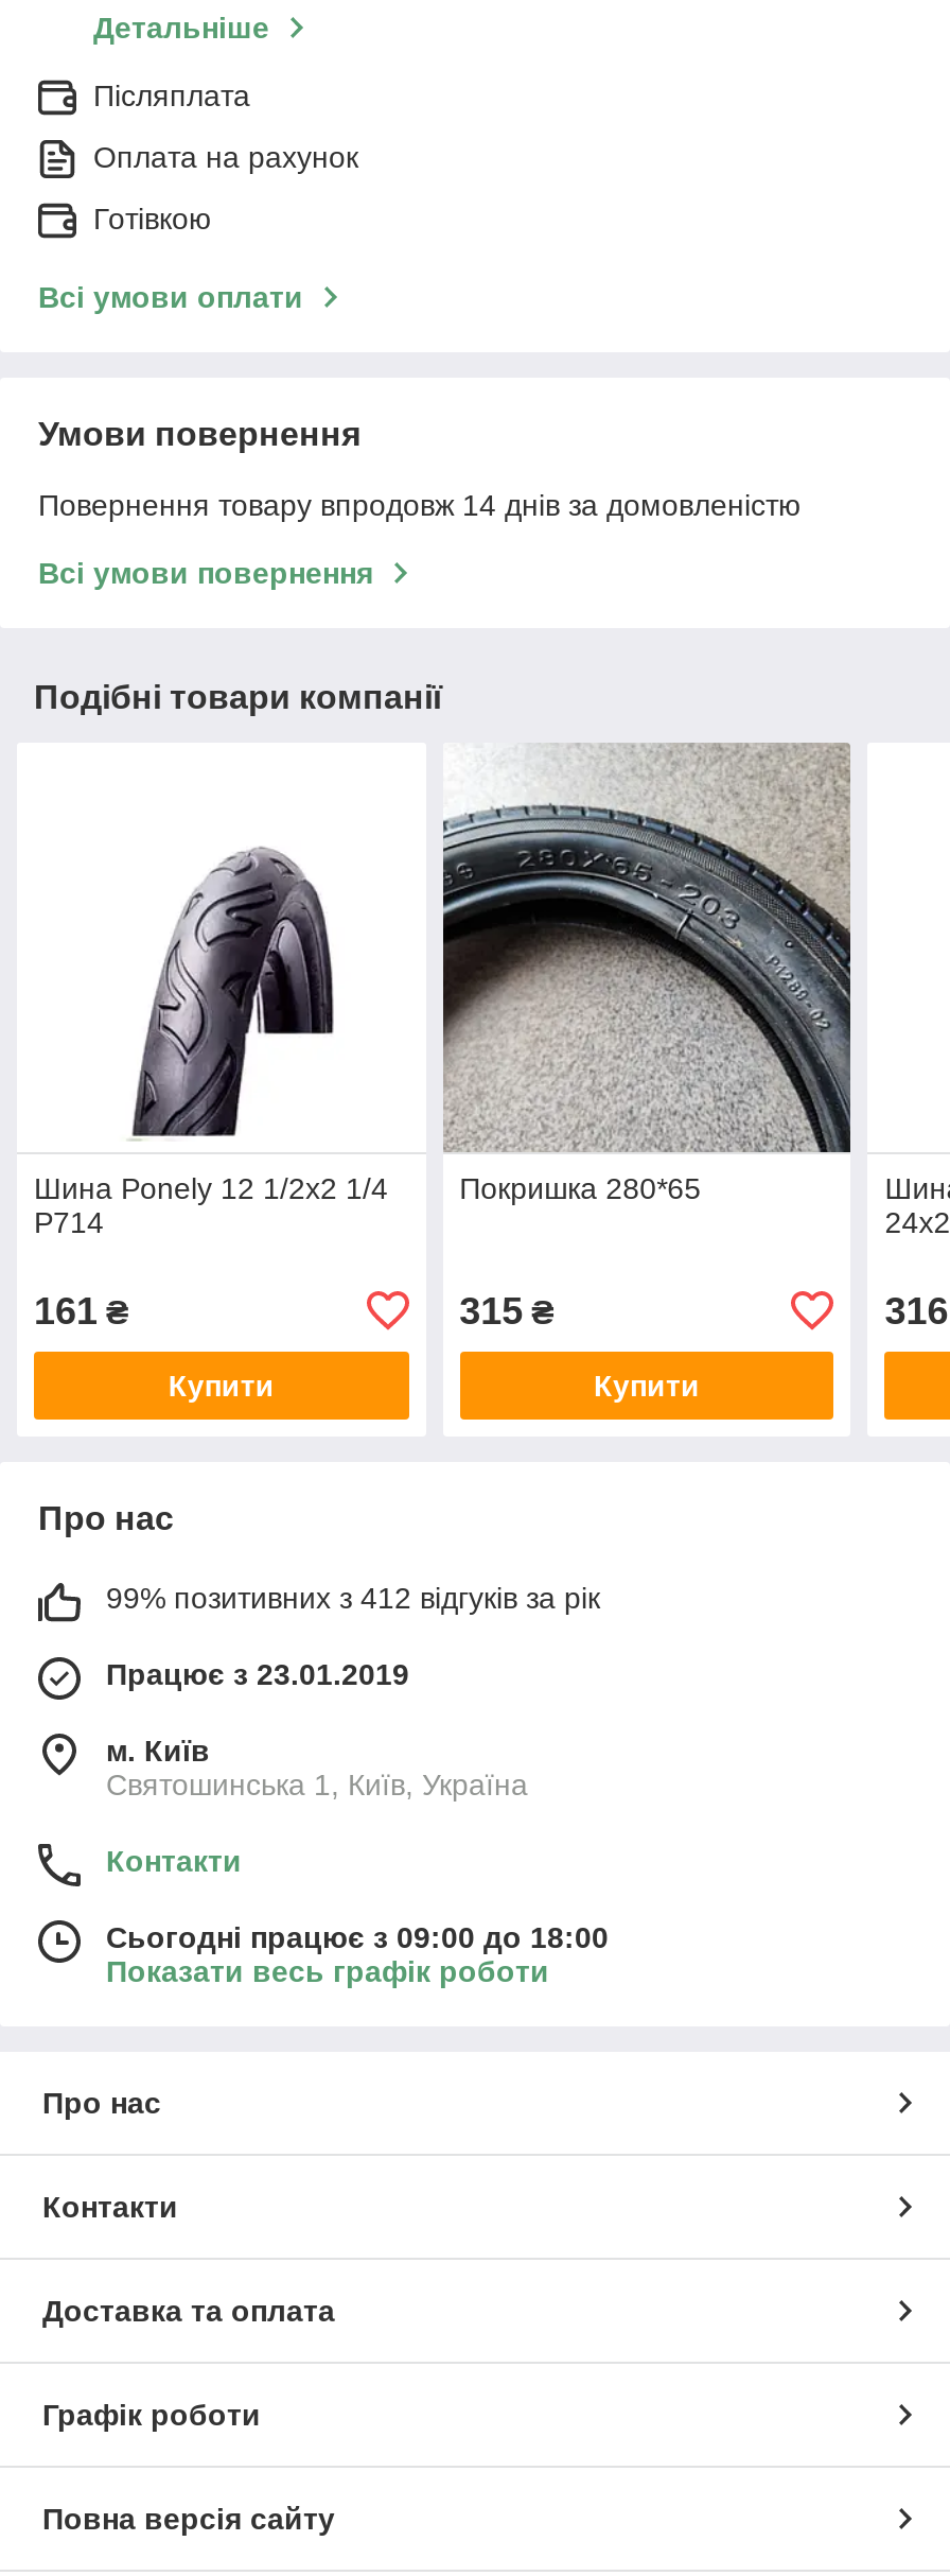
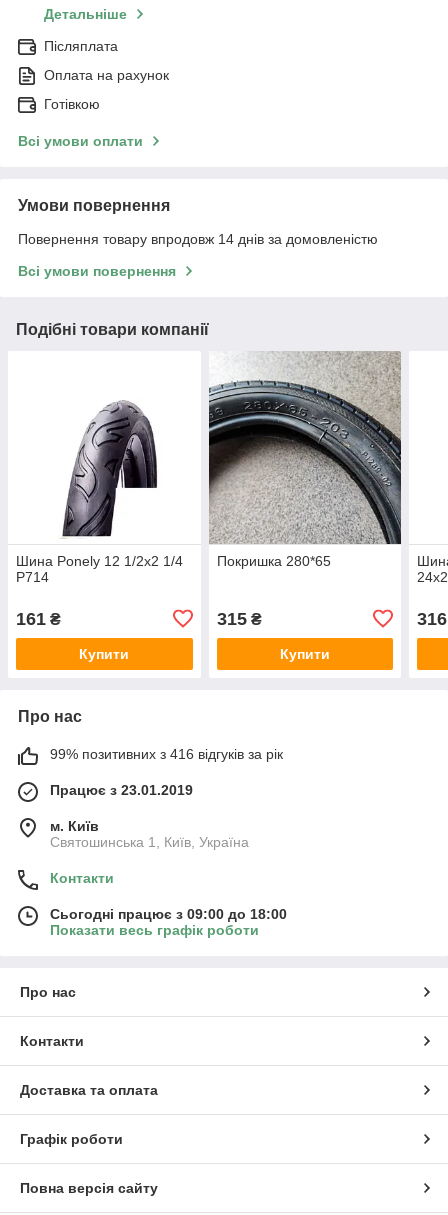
- 99% позитивних з 412 відгуків за рік
+ 99% позитивних з 416 відгуків за рік
